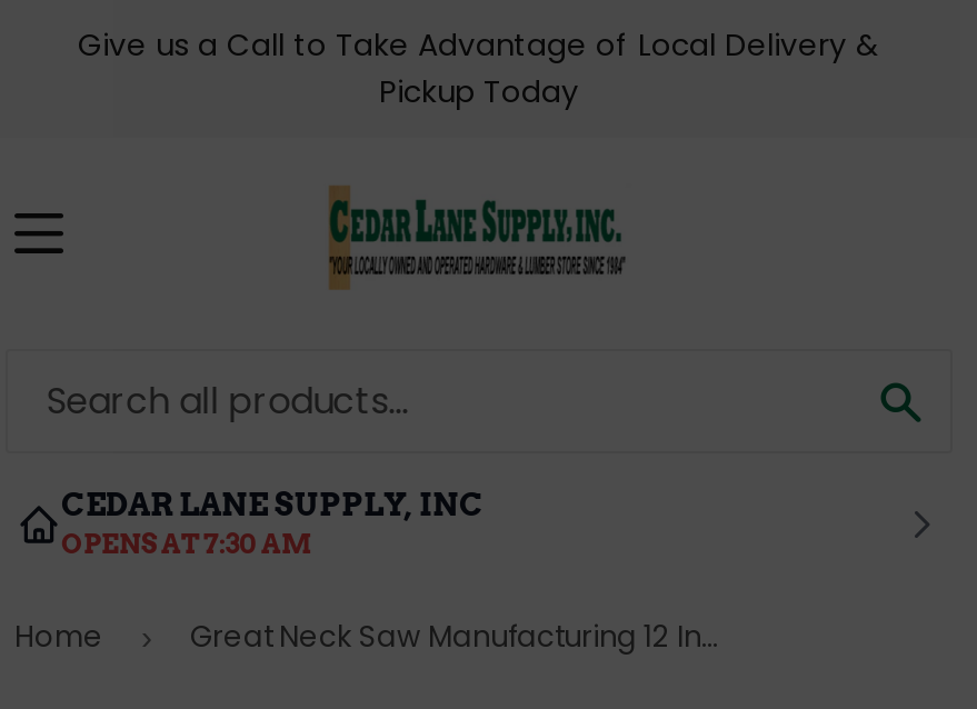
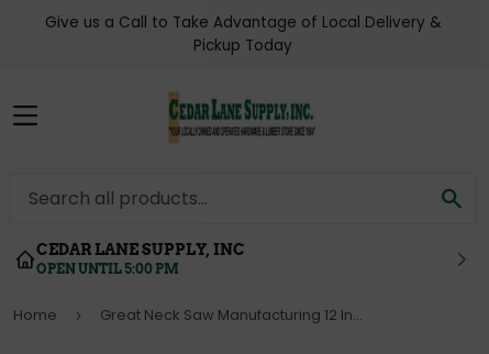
- OPENS AT 7:30 AM
+ OPEN UNTIL 5:00 PM
